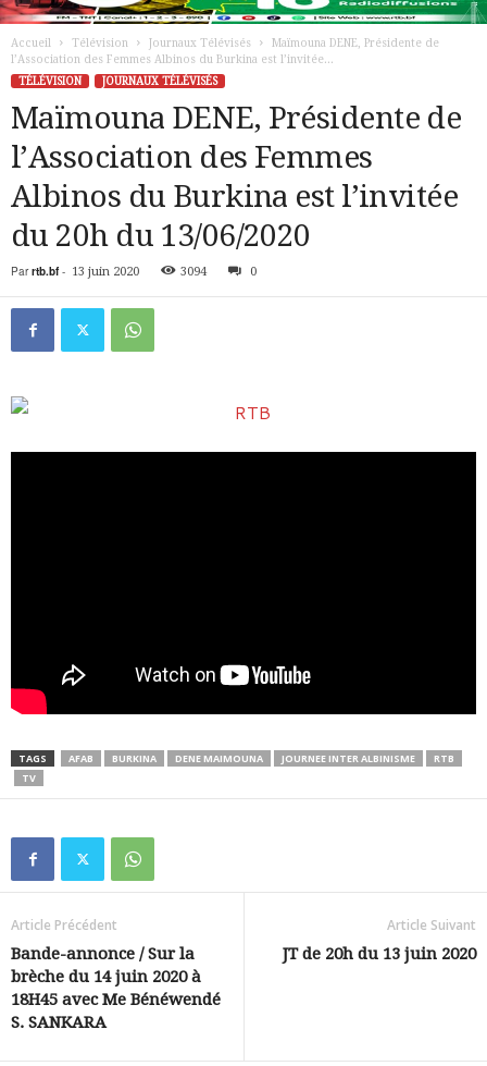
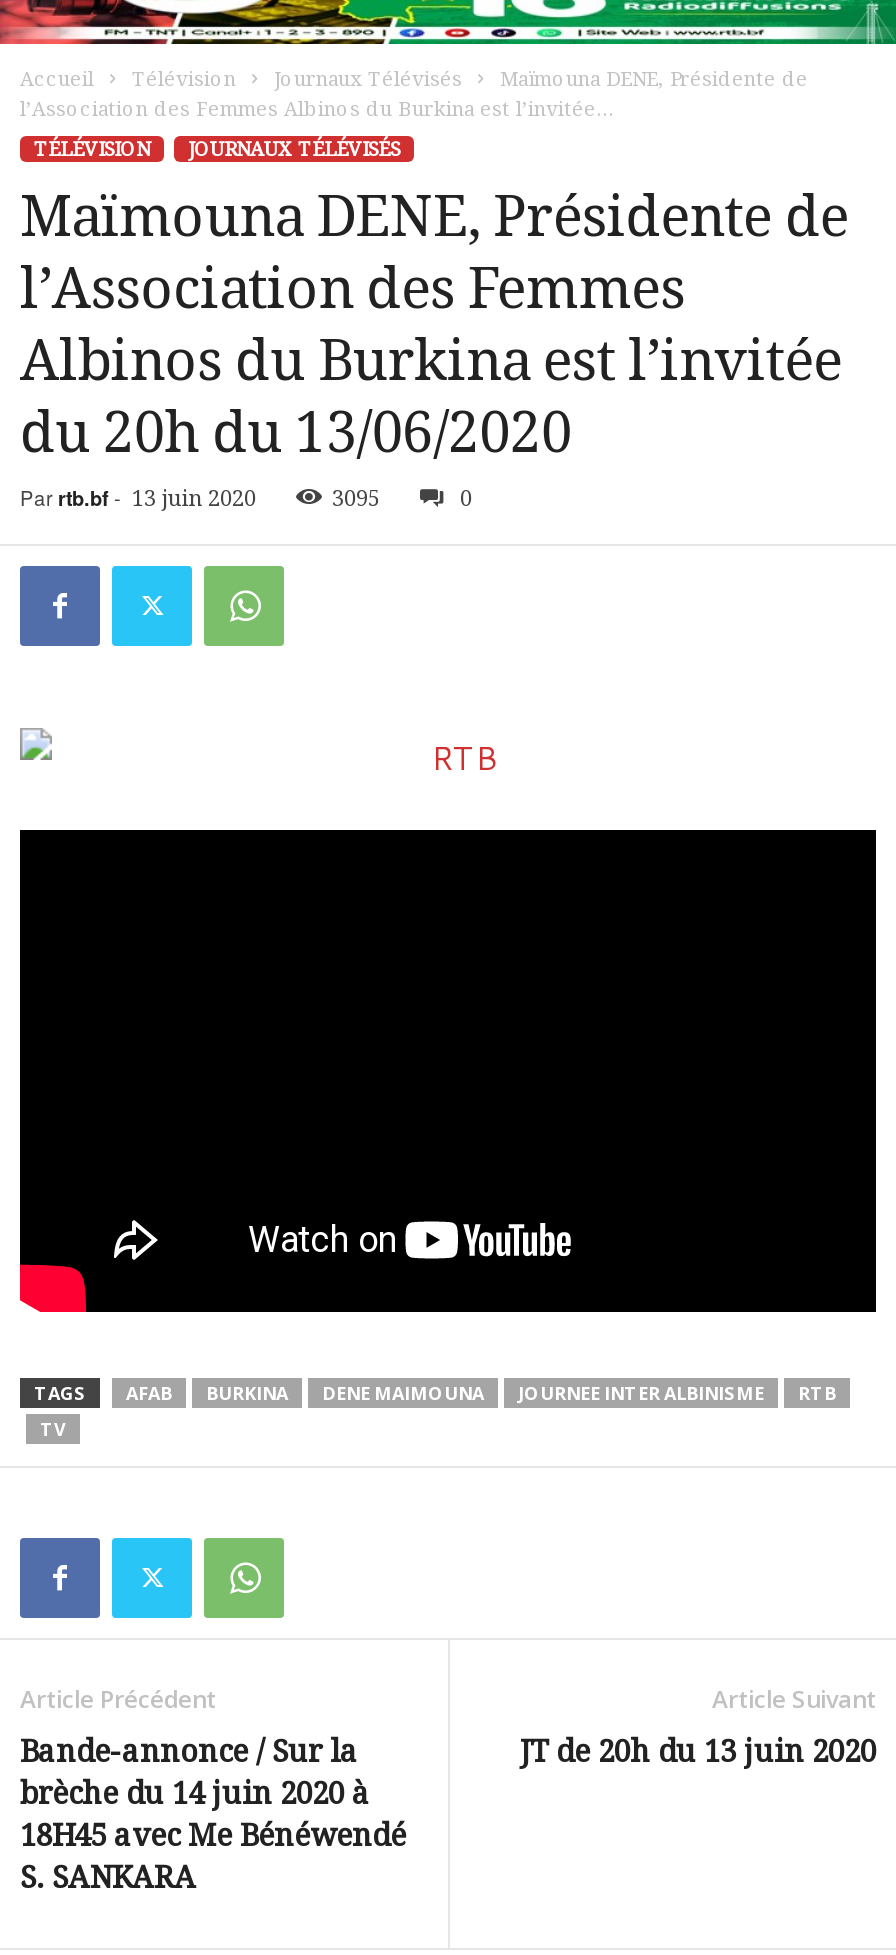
- 3094
+ 3095
